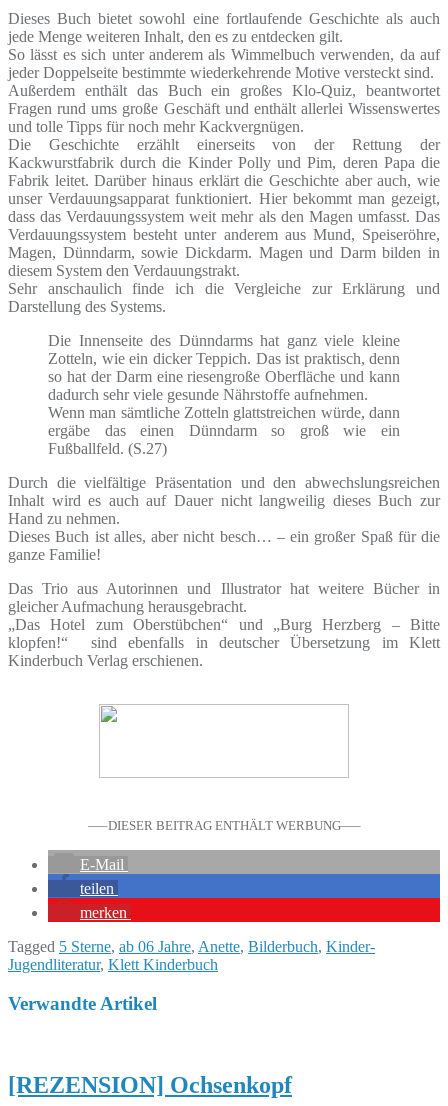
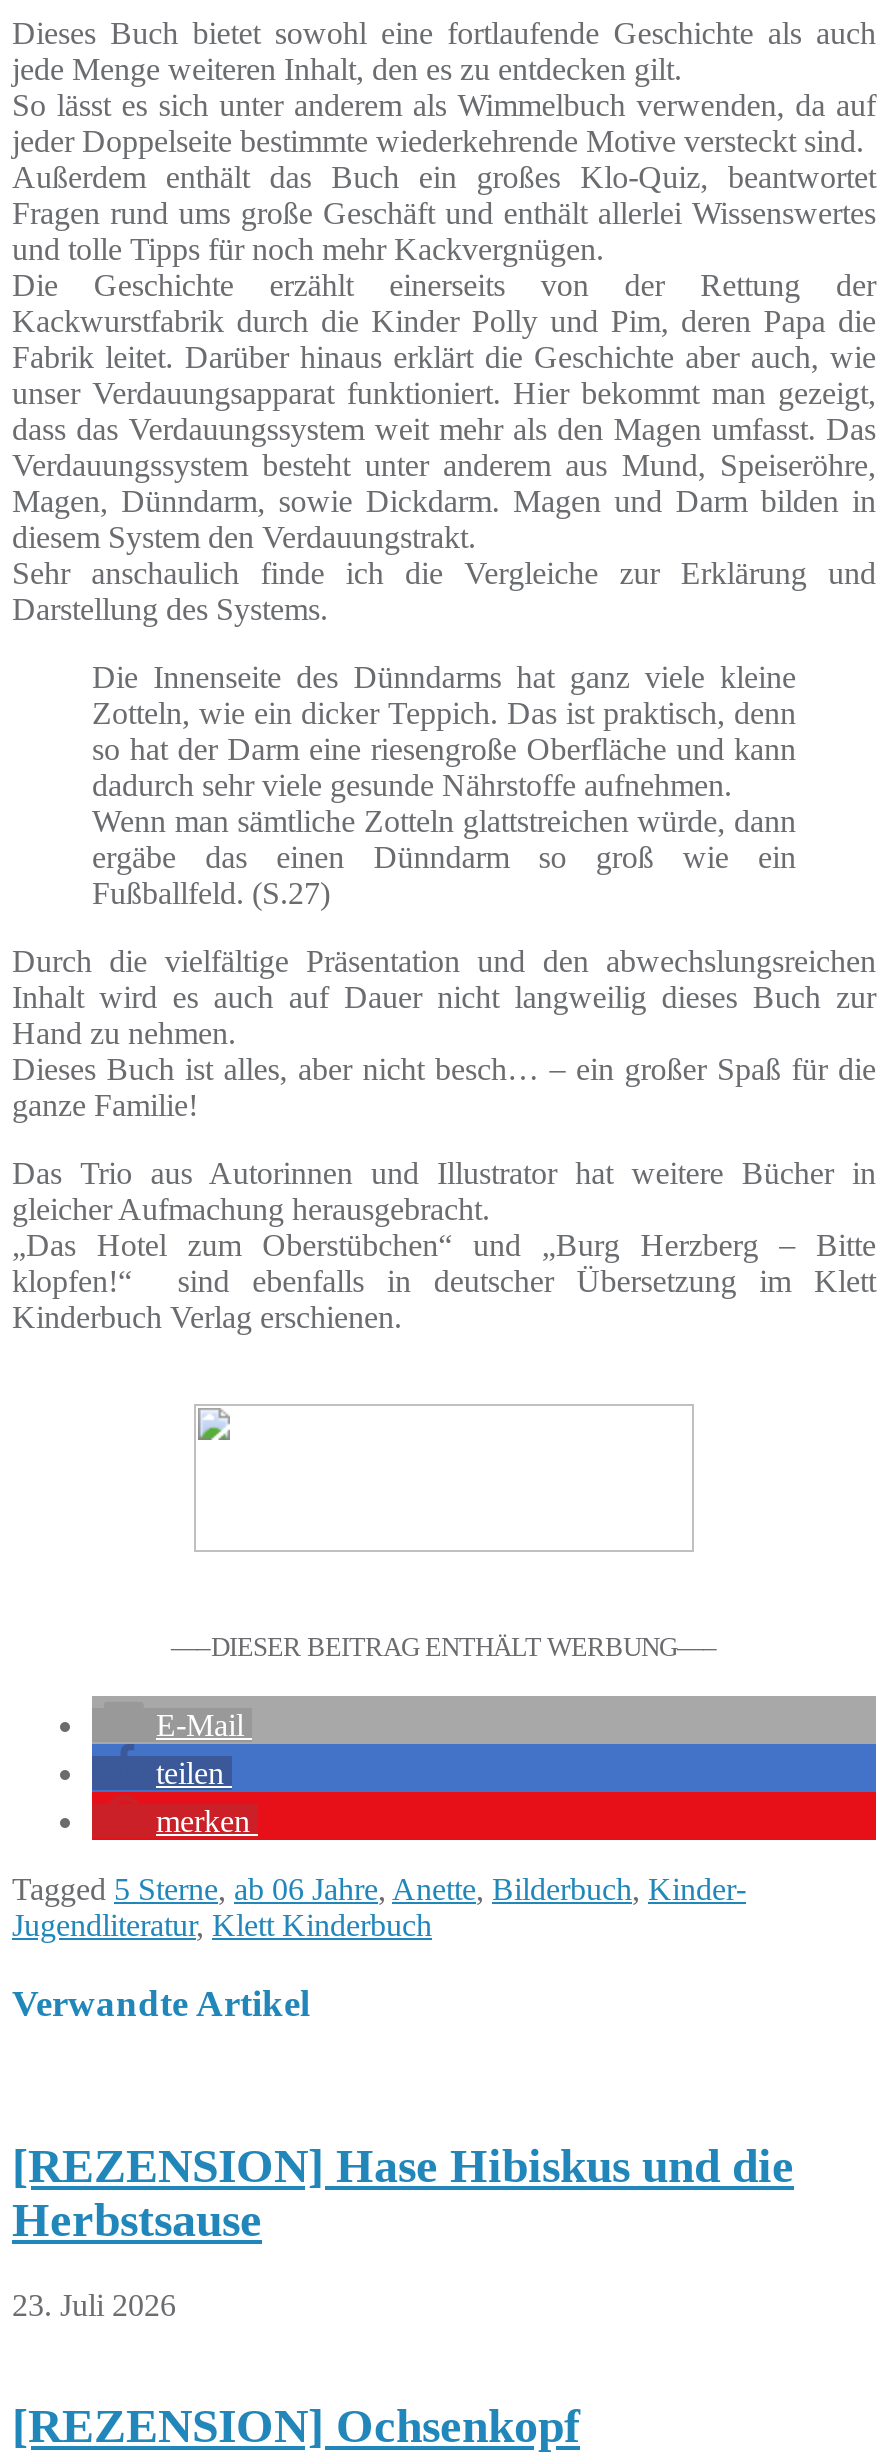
+ [REZENSION] Hase Hibiskus und die
+ Herbstsause
+ 23. Juli 2026
